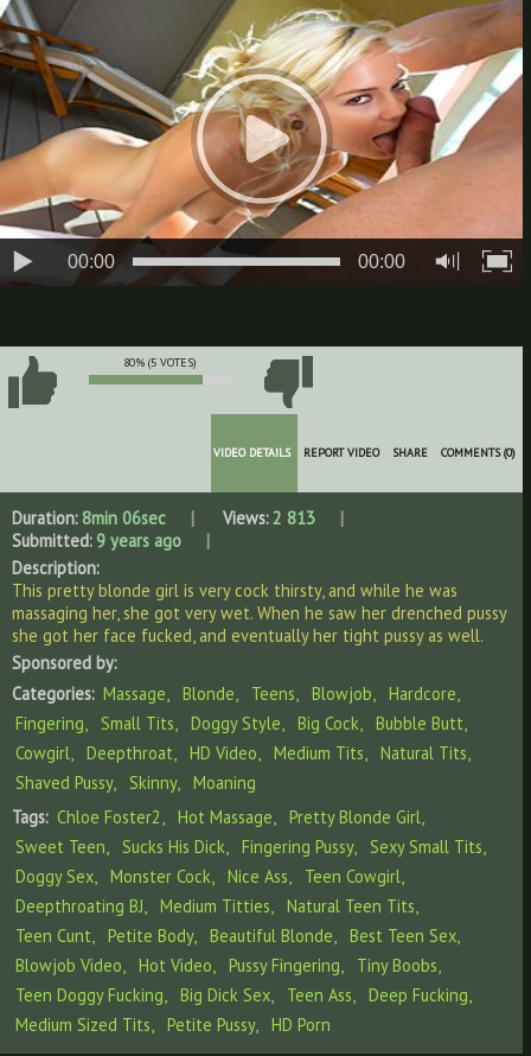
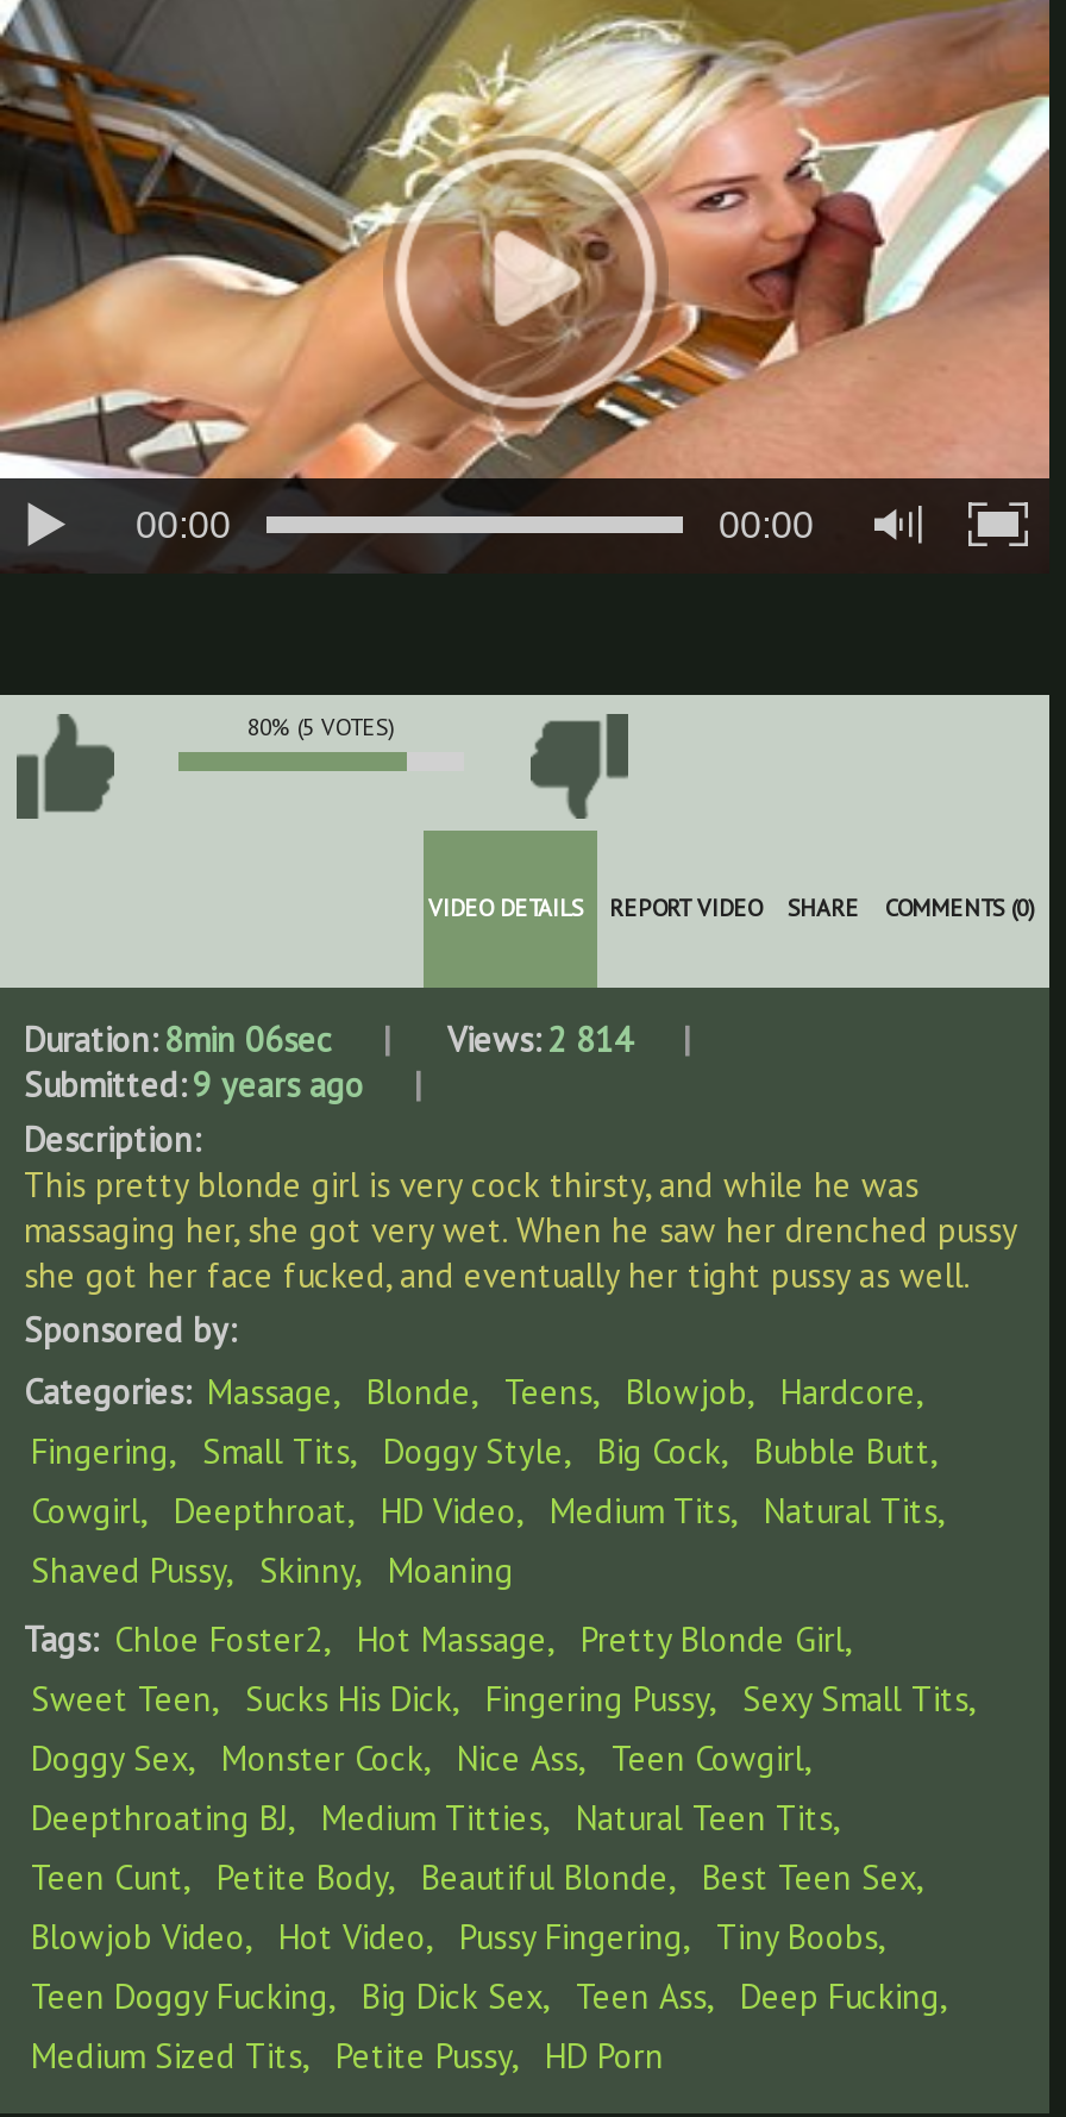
- Views: 2 813
+ Views: 2 814
